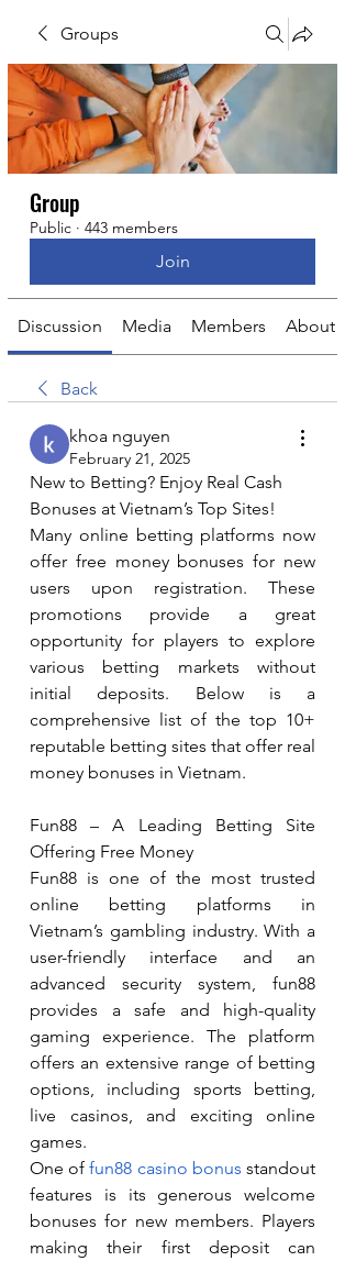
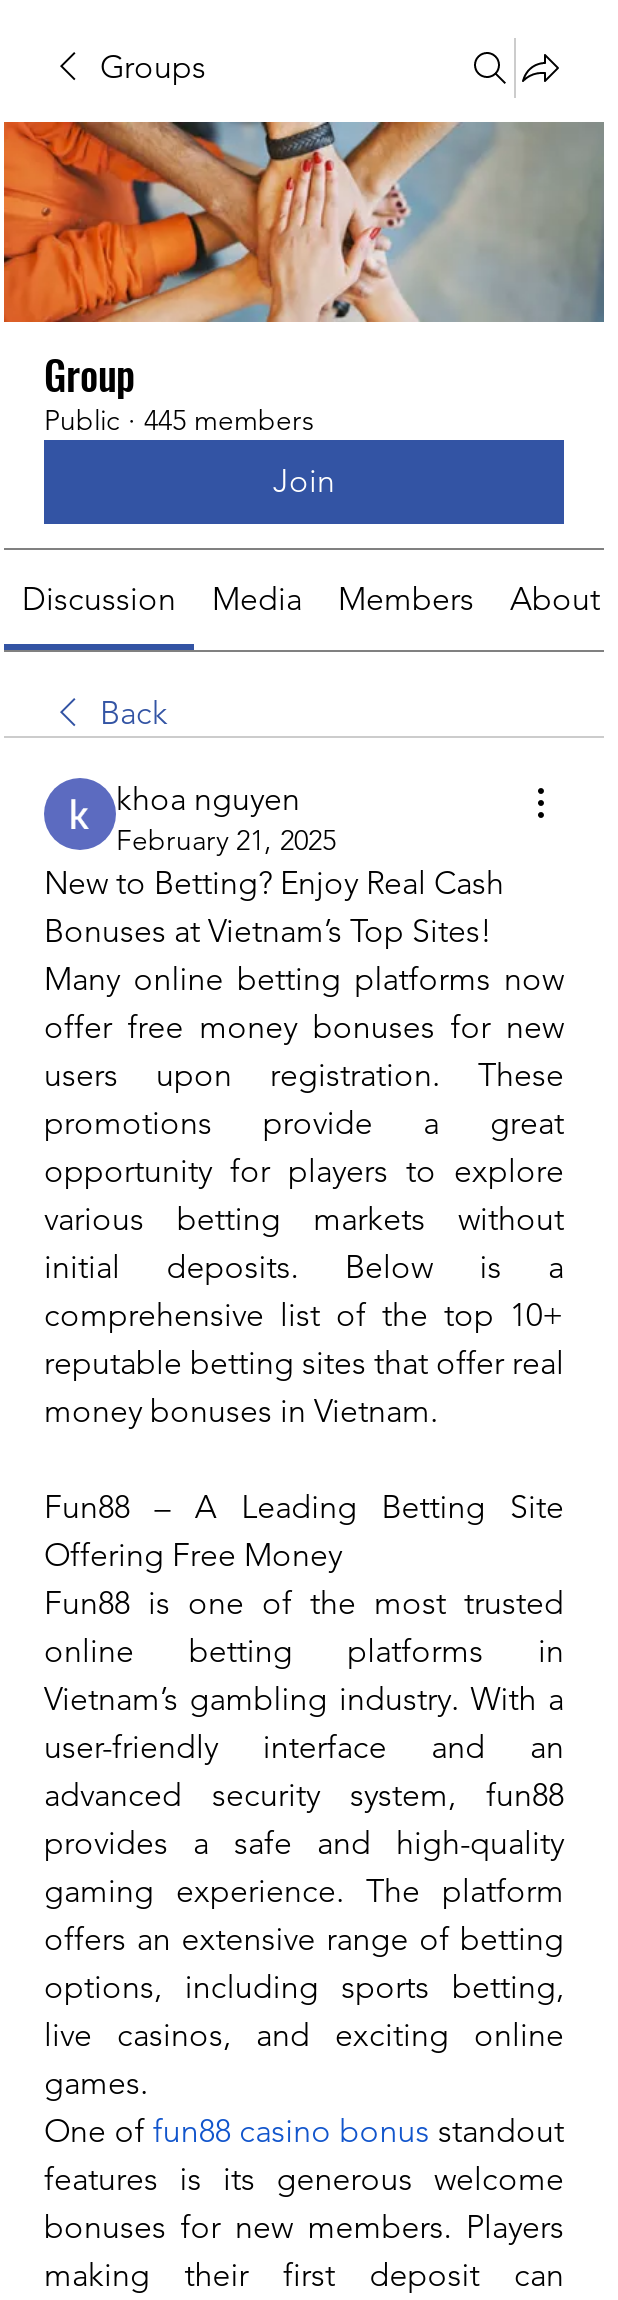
- Public · 443 members
+ Public · 445 members
